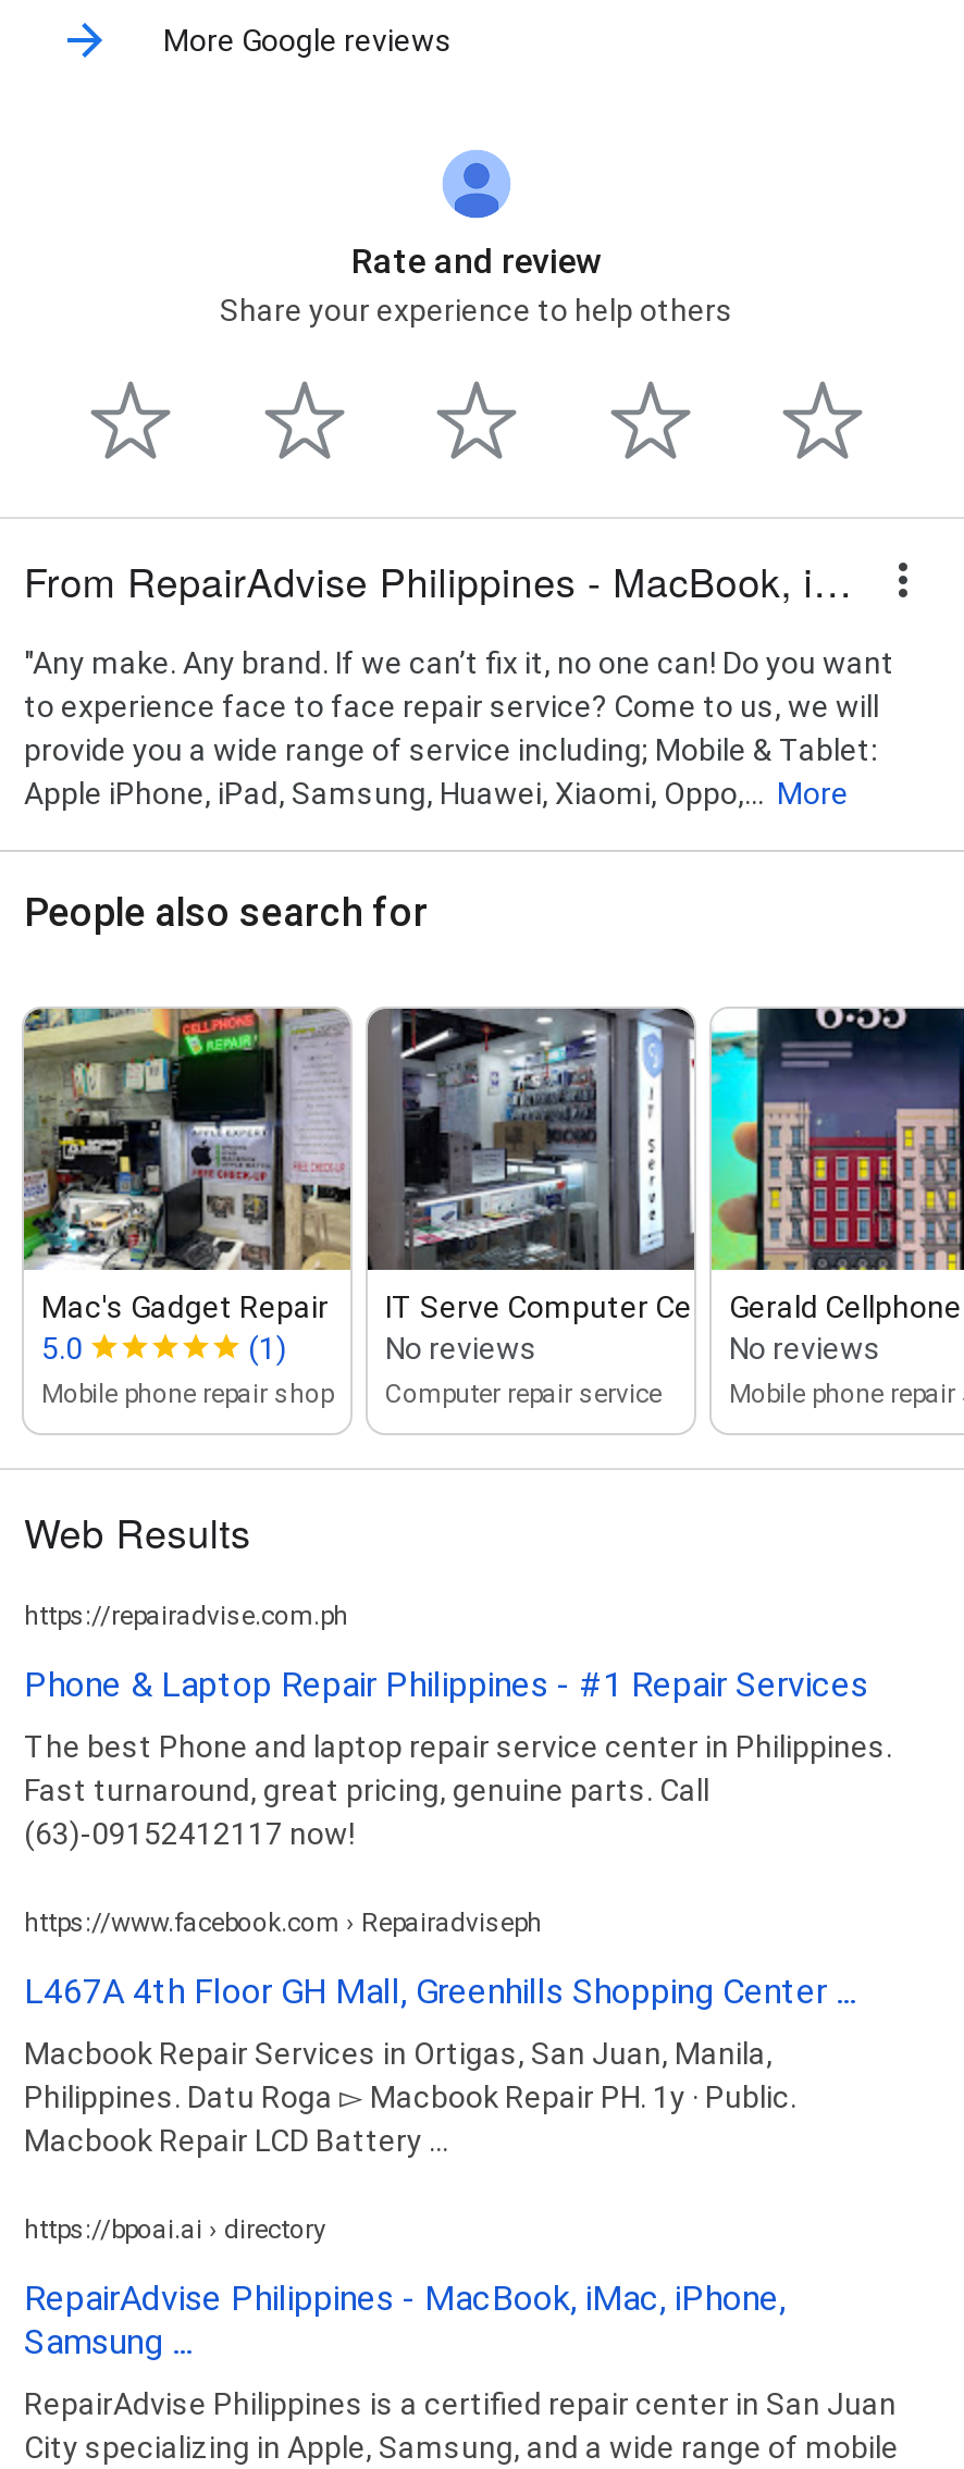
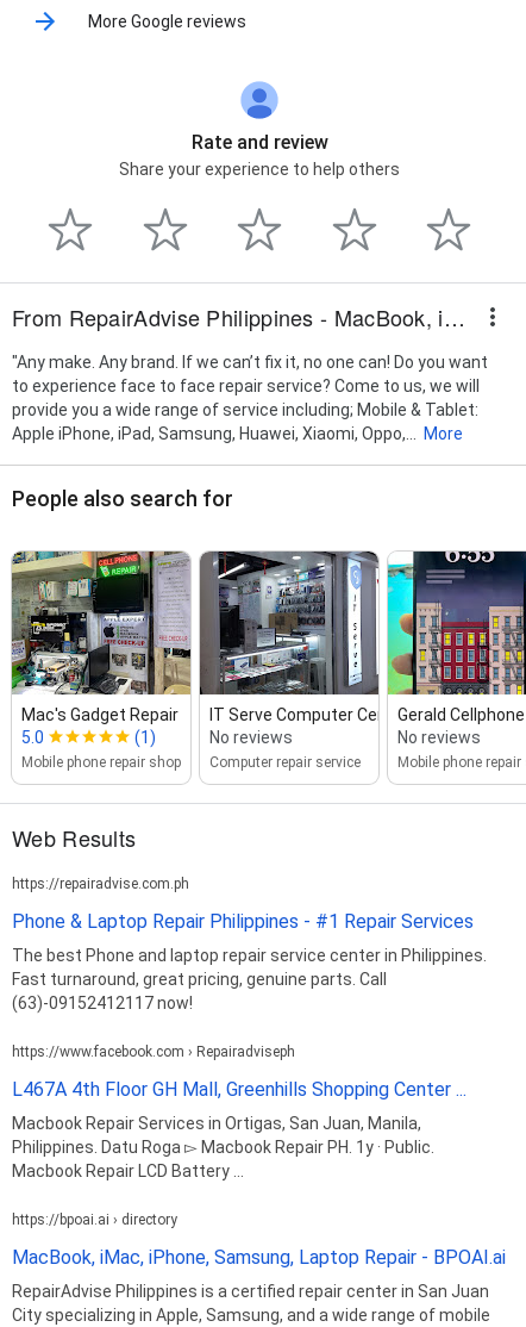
- RepairAdvise Philippines - MacBook, iMac, iPhone,
- Samsung ...
+ MacBook, iMac, iPhone, Samsung, Laptop Repair - BPOAI.ai
